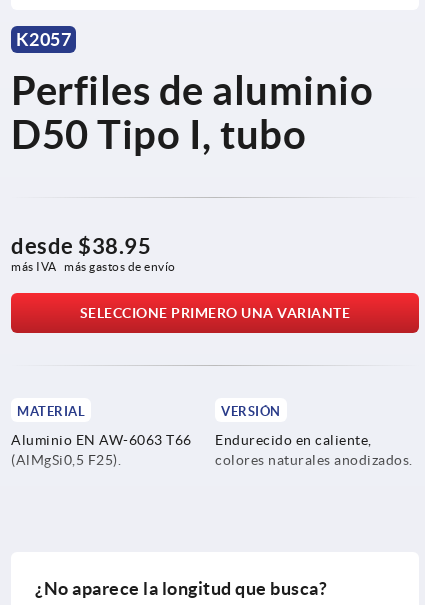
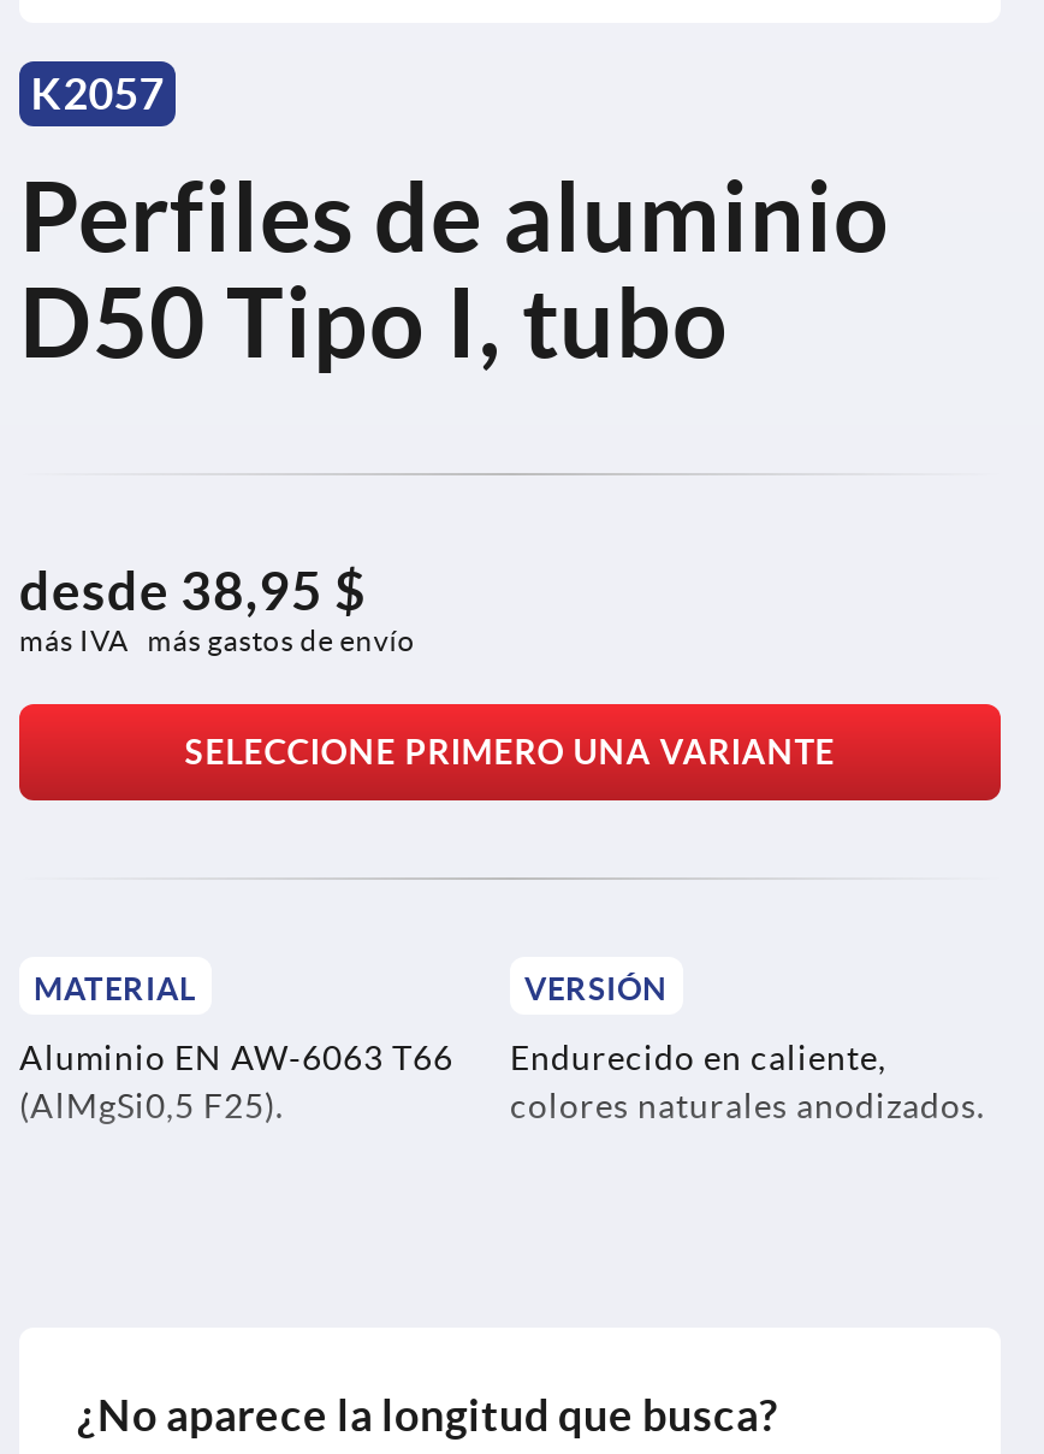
- desde $38.95
+ desde 38,95 $
